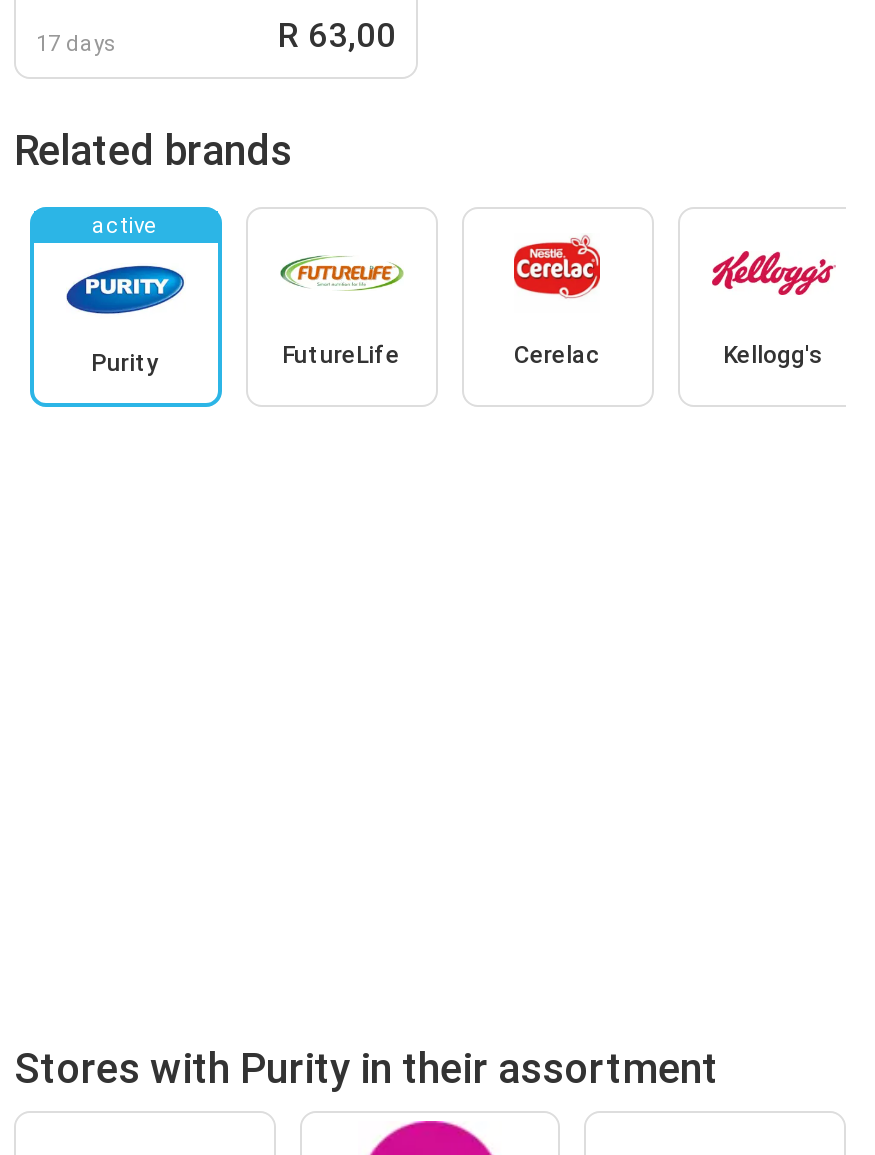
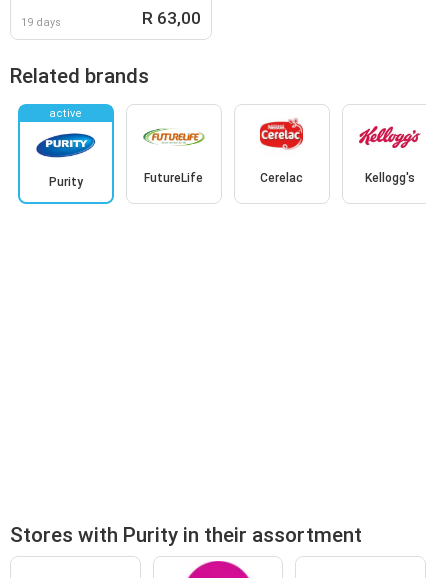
- 17 days
+ 19 days
